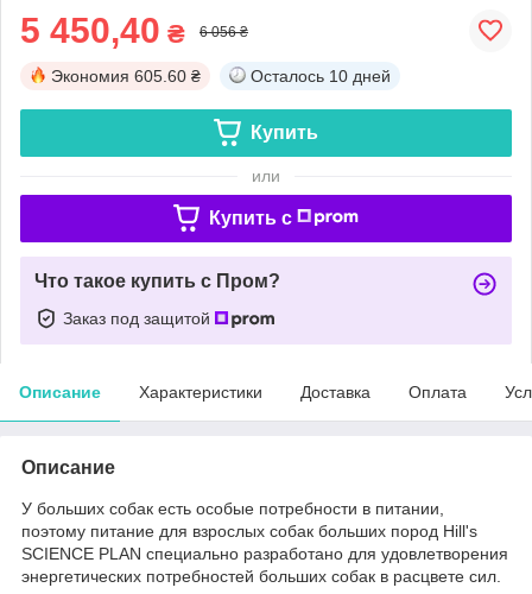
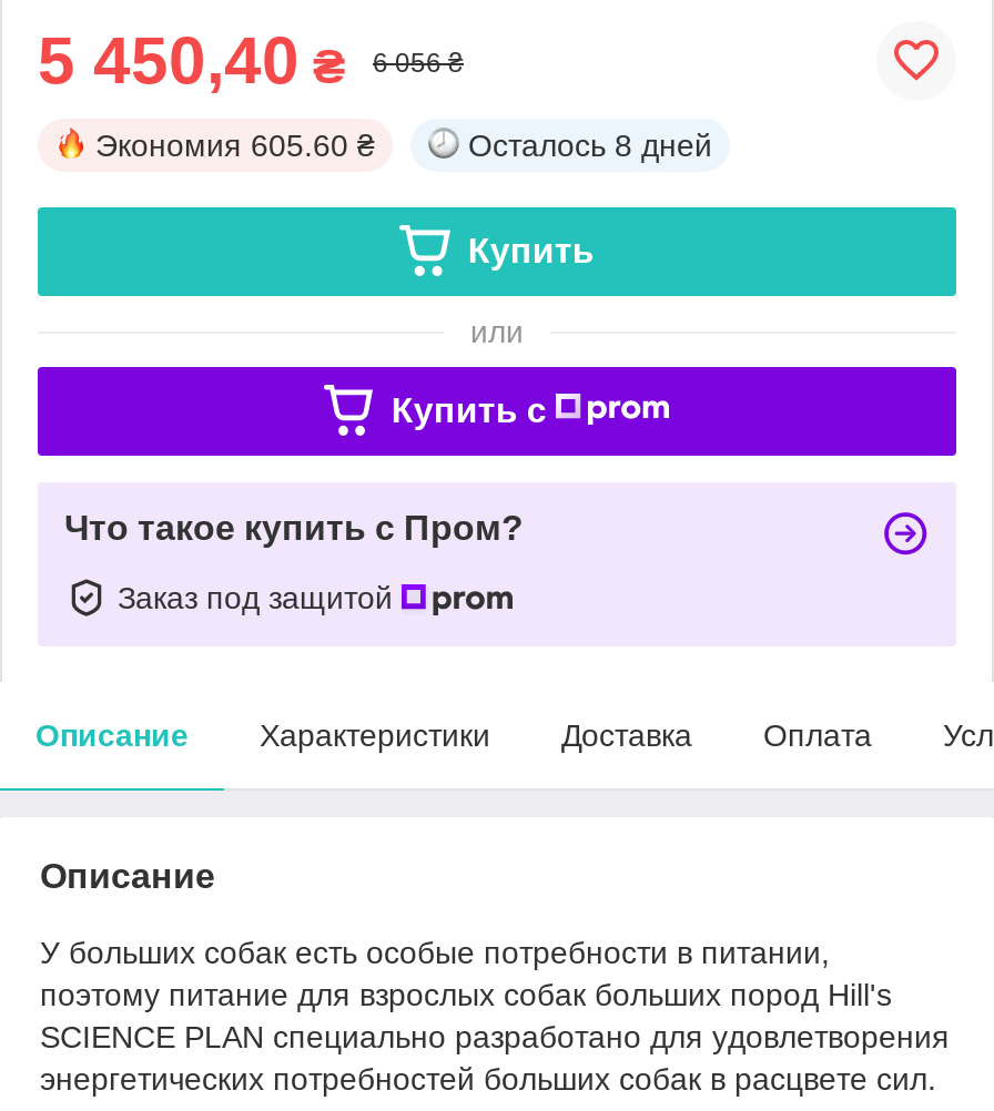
- Осталось 10 дней
+ Осталось 8 дней
